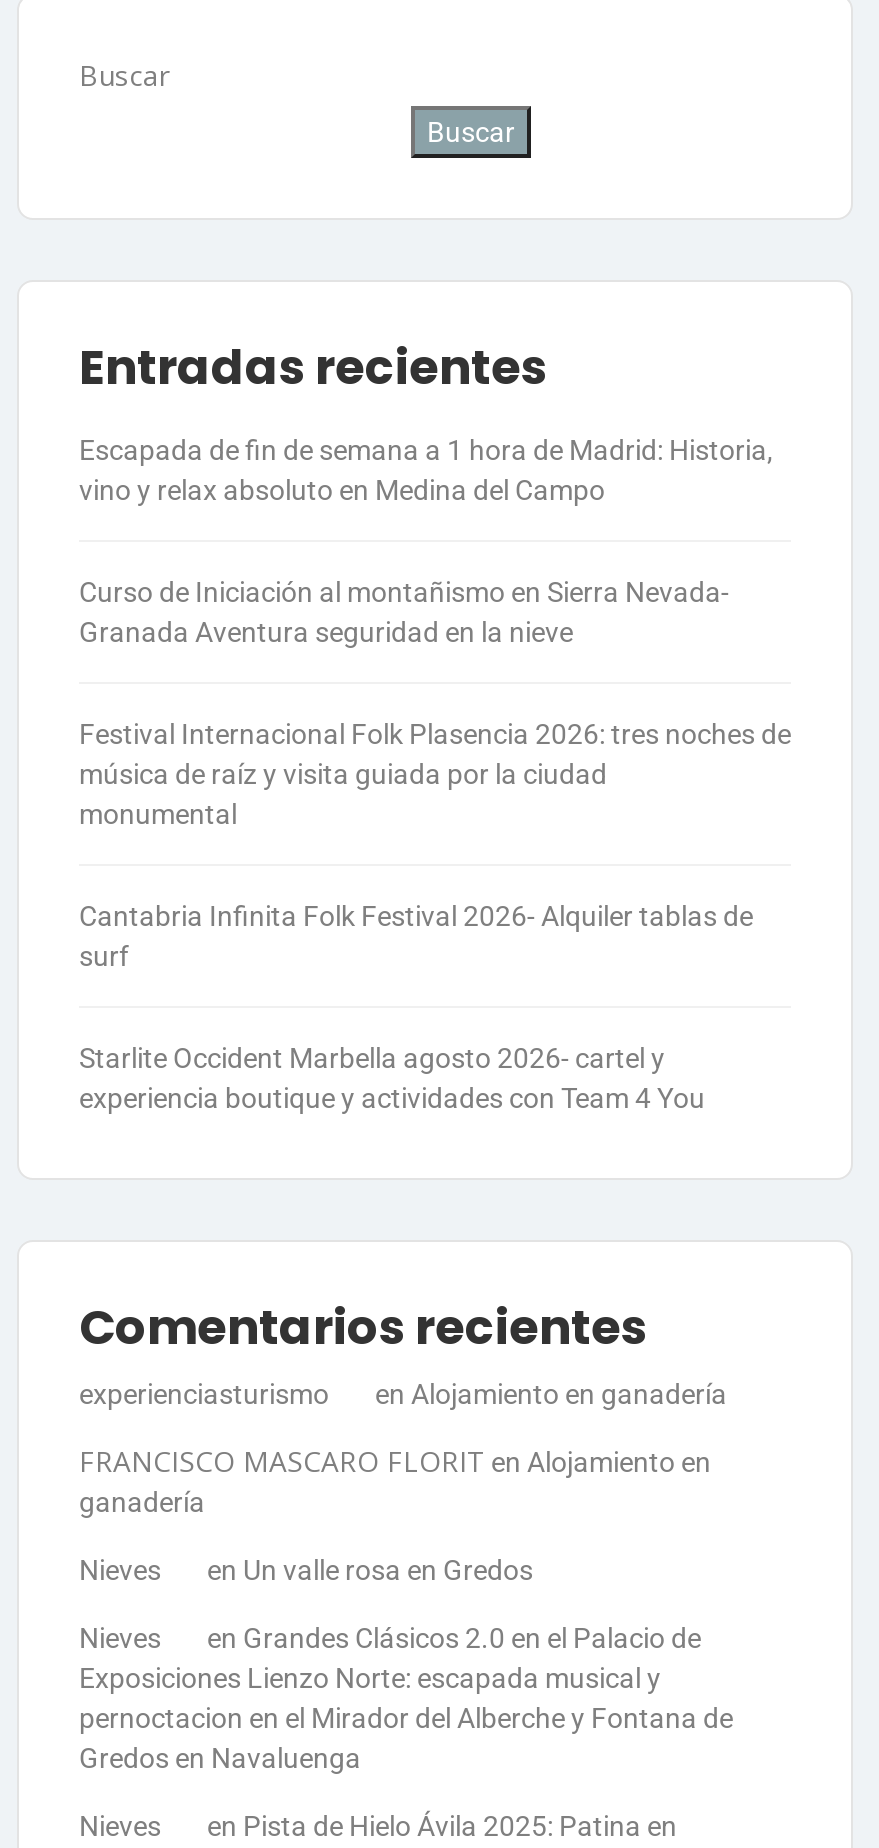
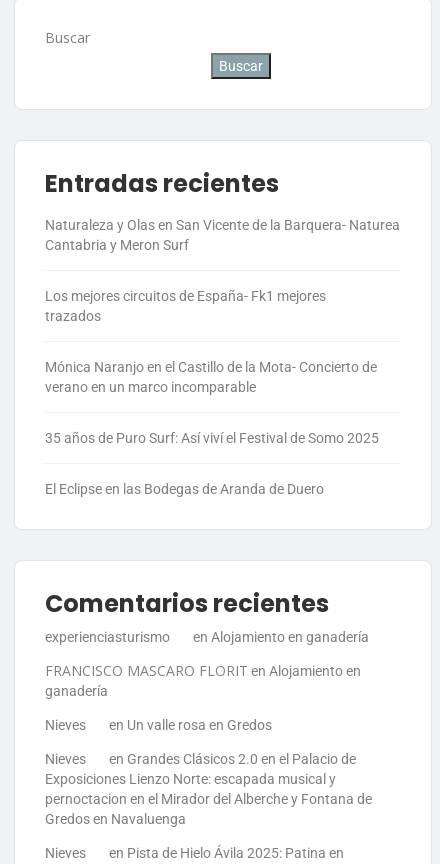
- Escapada de fin de semana a 1 hora de Madrid: Historia,
- vino y relax absoluto en Medina del Campo
+ Naturaleza y Olas en San Vicente de la Barquera- Naturea
+ Cantabria y Meron Surf

- Curso de Iniciación al montañismo en Sierra Nevada-
- Granada Aventura seguridad en la nieve
+ Los mejores circuitos de España- Fk1 mejores
+ trazados

- Festival Internacional Folk Plasencia 2026: tres noches de
- música de raíz y visita guiada por la ciudad
- monumental
+ Mónica Naranjo en el Castillo de la Mota- Concierto de
+ verano en un marco incomparable

- Cantabria Infinita Folk Festival 2026- Alquiler tablas de
- surf
+ 35 años de Puro Surf: Así viví el Festival de Somo 2025

- Starlite Occident Marbella agosto 2026- cartel y
- experiencia boutique y actividades con Team 4 You
+ El Eclipse en las Bodegas de Aranda de Duero
